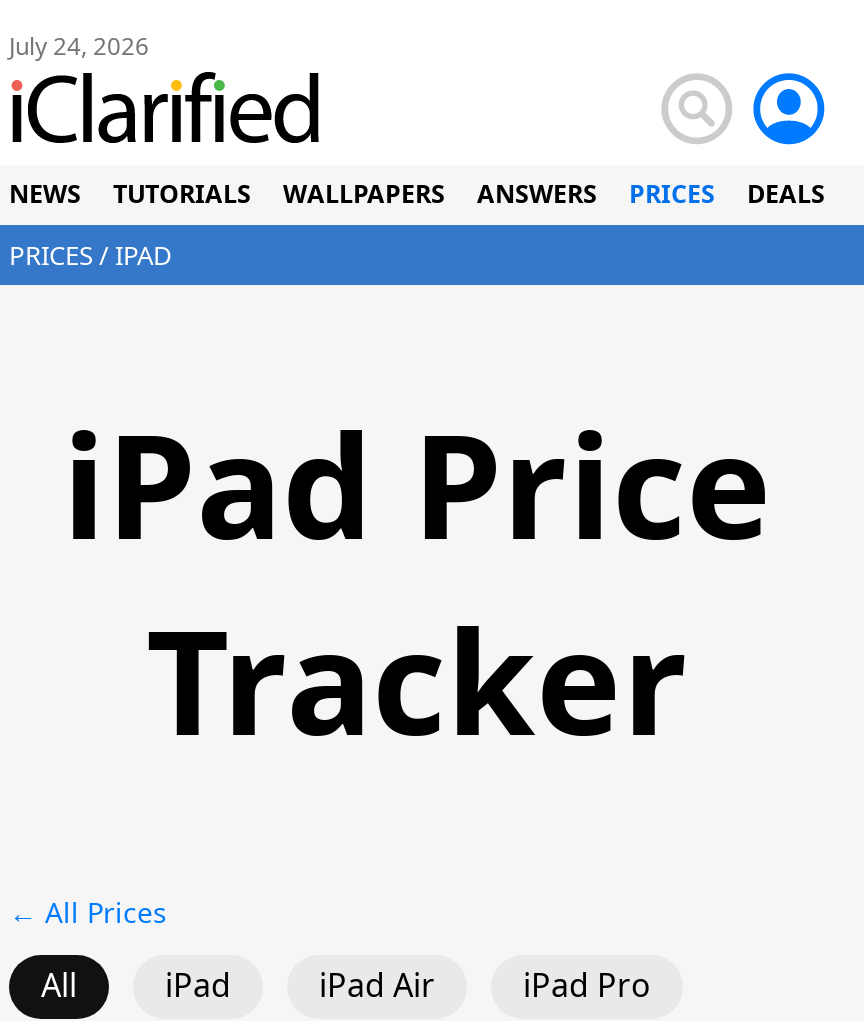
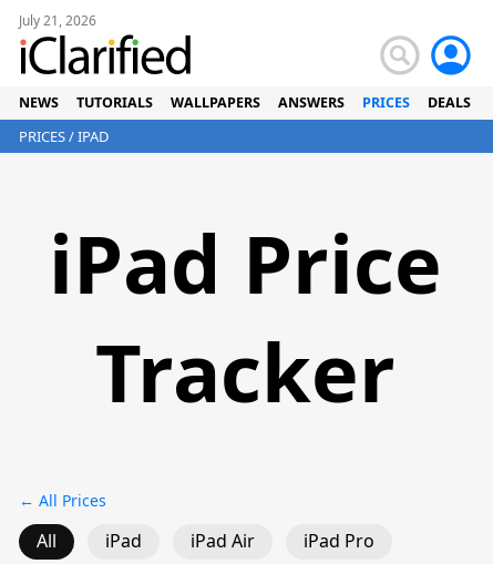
- July 24, 2026
+ July 21, 2026
